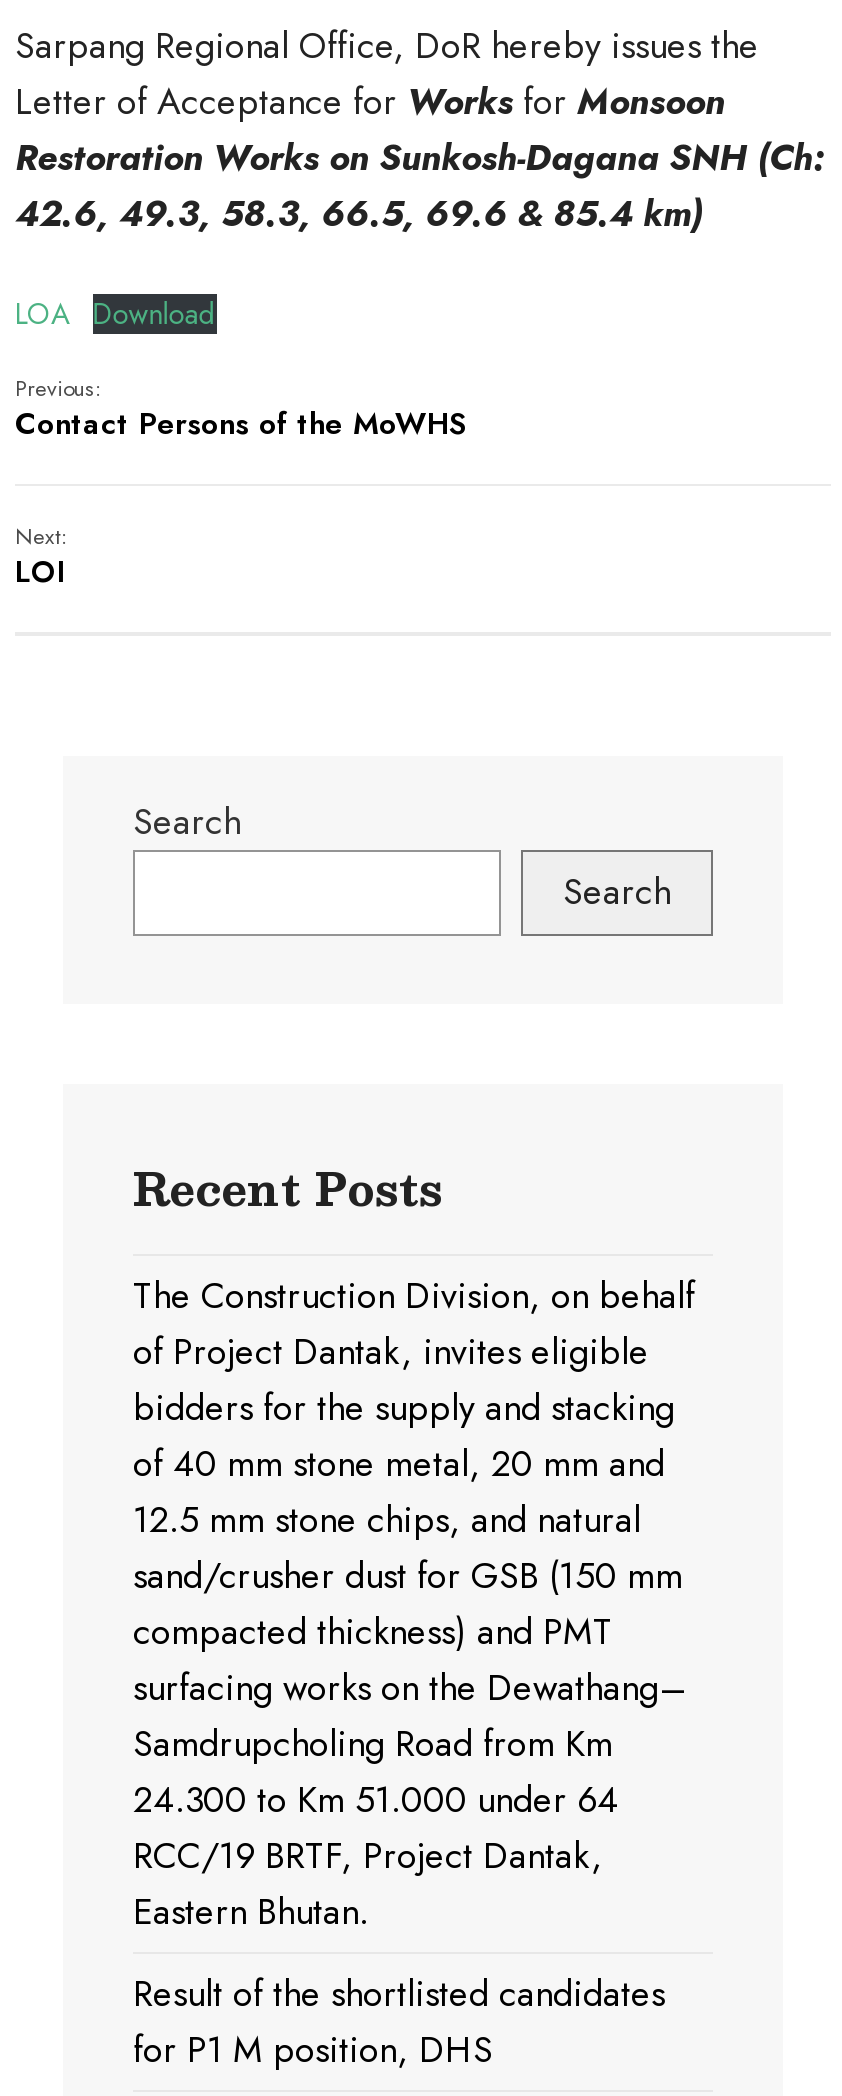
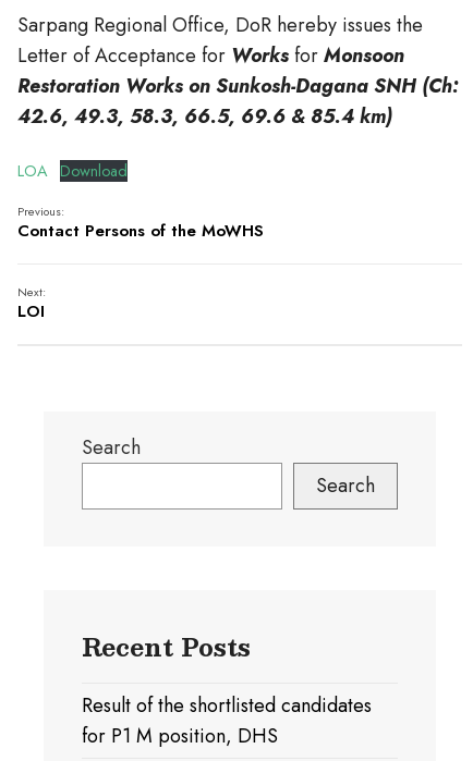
- The Construction Division, on behalf
- of Project Dantak, invites eligible
- bidders for the supply and stacking
- of 40 mm stone metal, 20 mm and
- 12.5 mm stone chips, and natural
- sand/crusher dust for GSB (150 mm
- compacted thickness) and PMT
- surfacing works on the Dewathang–
- Samdrupcholing Road from Km
- 24.300 to Km 51.000 under 64
- RCC/19 BRTF, Project Dantak,
- Eastern Bhutan.
